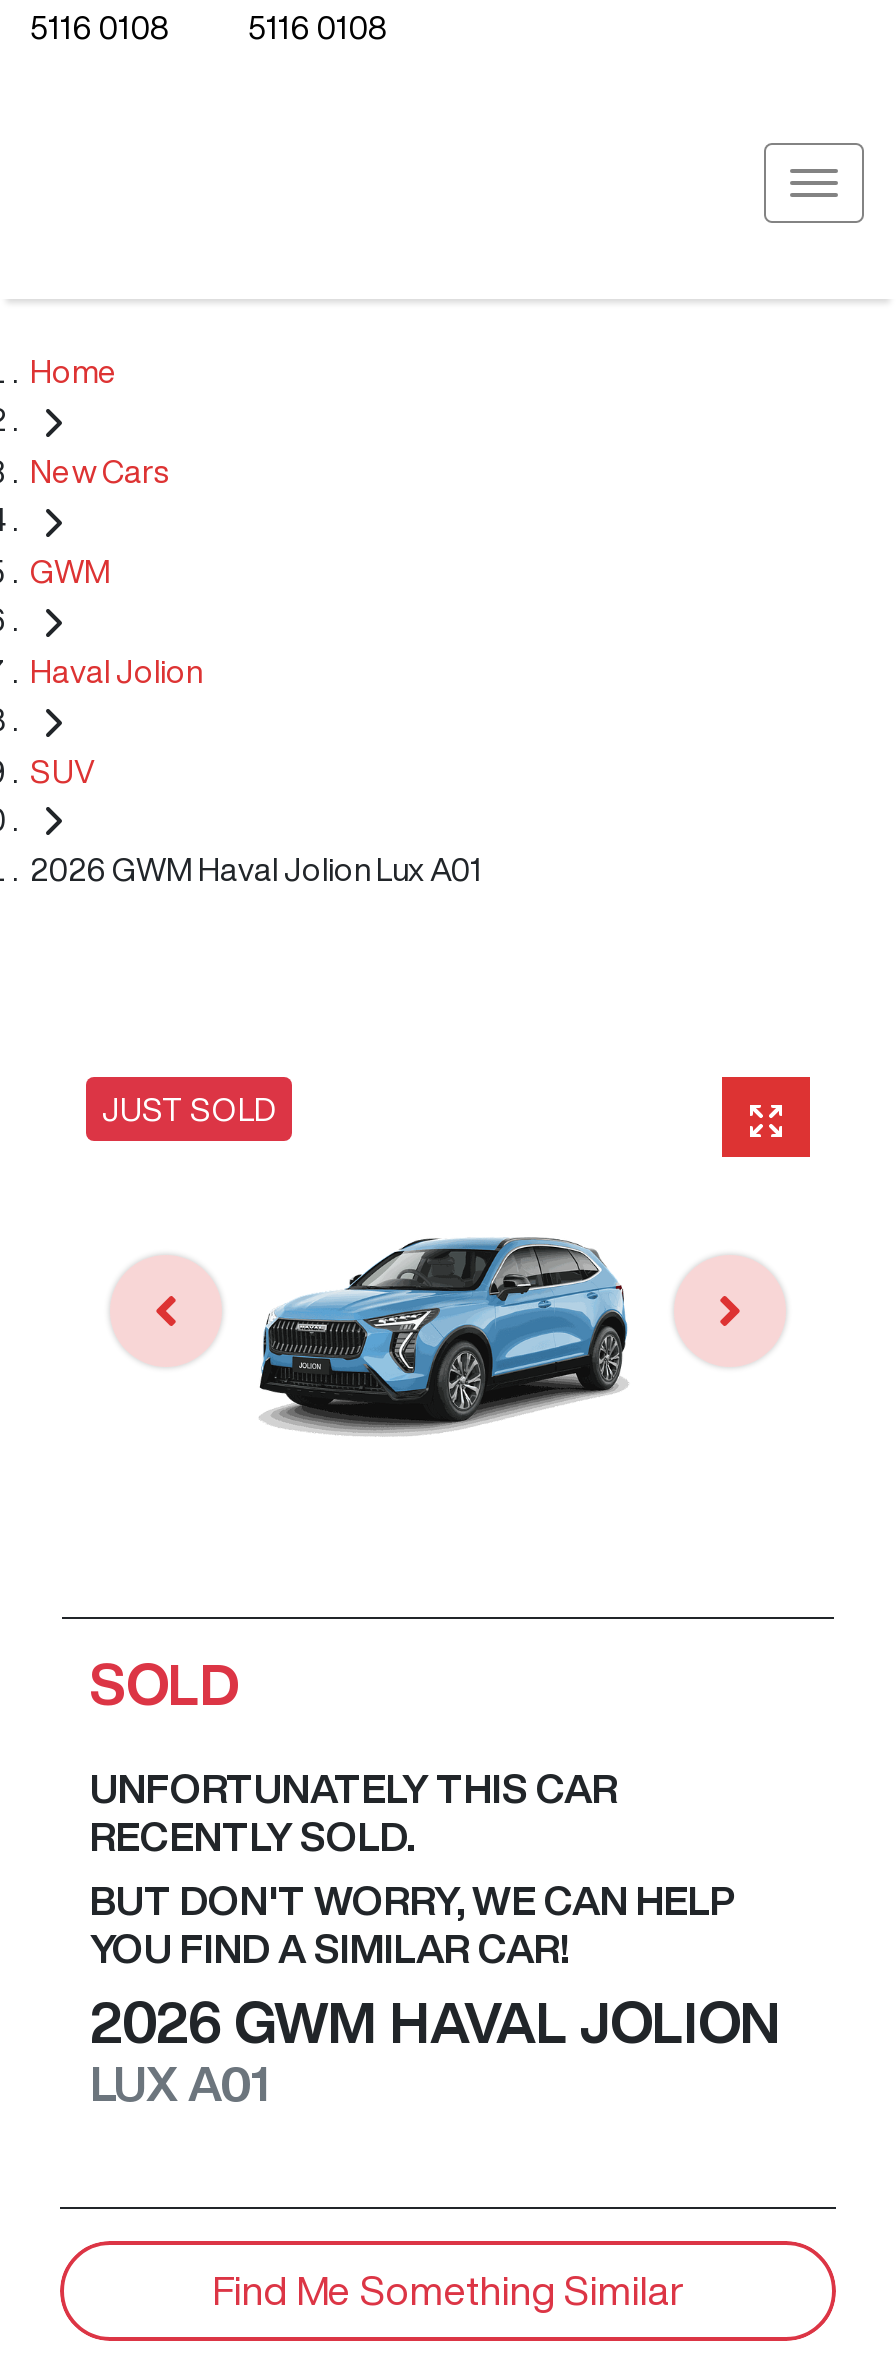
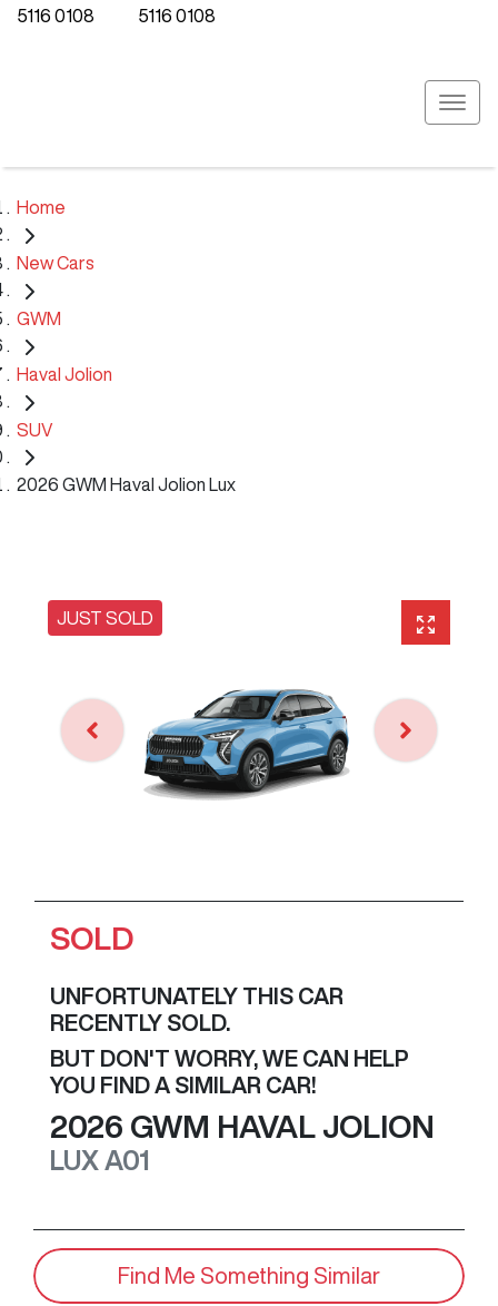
- 2026 GWM Haval Jolion Lux A01
+ 2026 GWM Haval Jolion Lux
